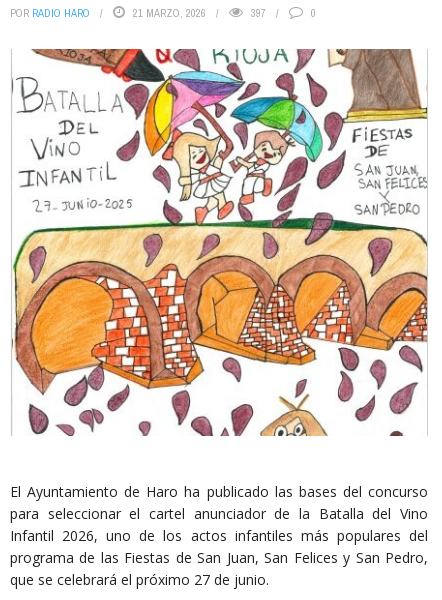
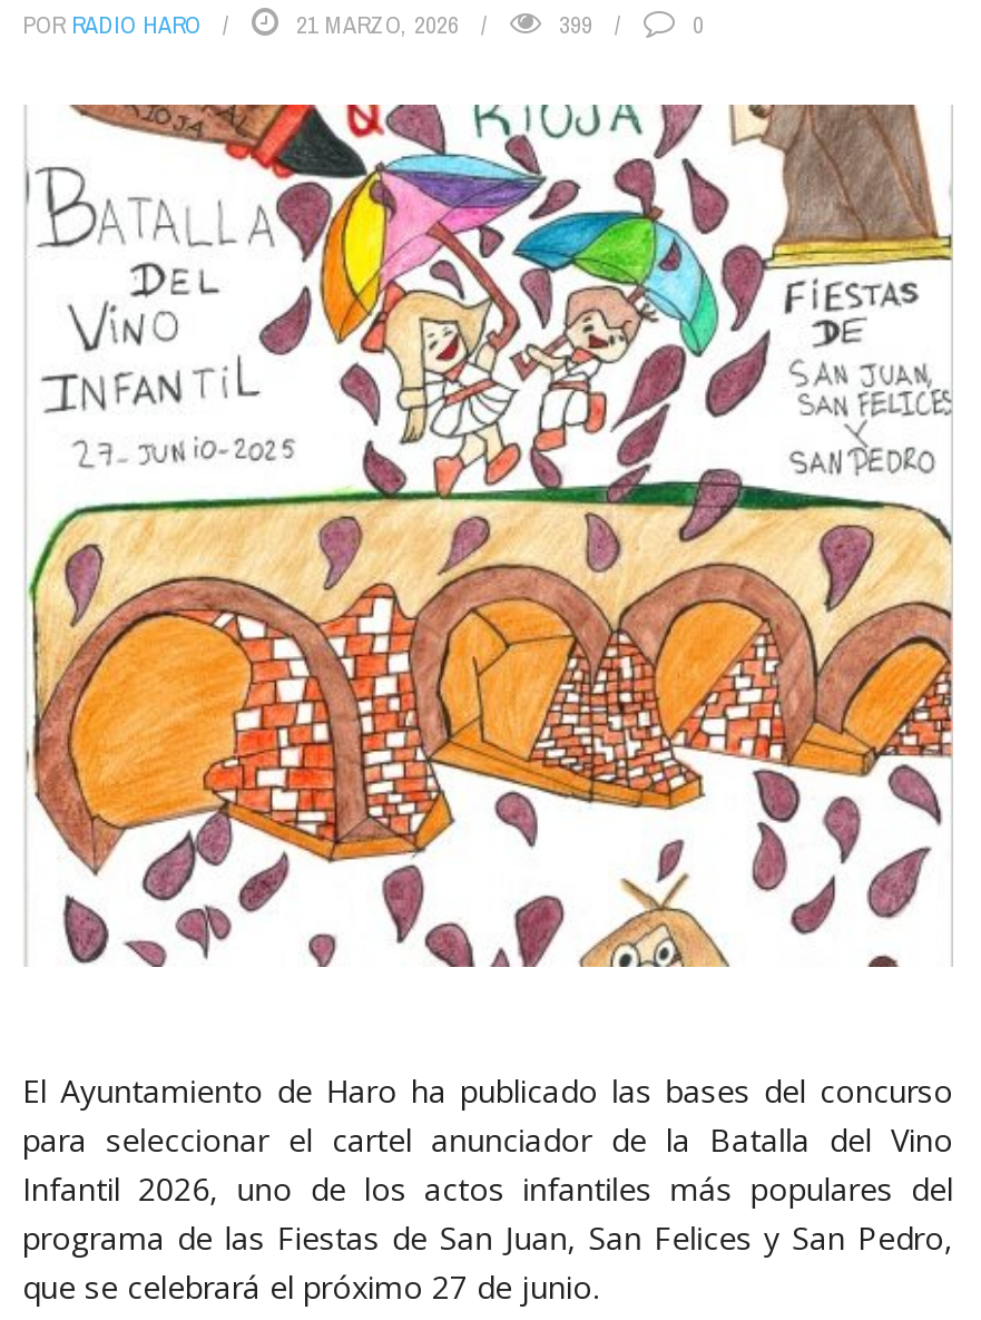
- 397
+ 399
